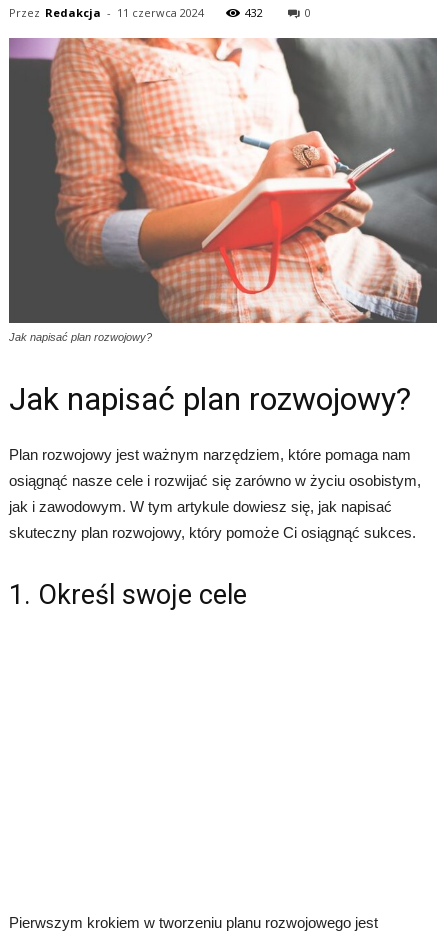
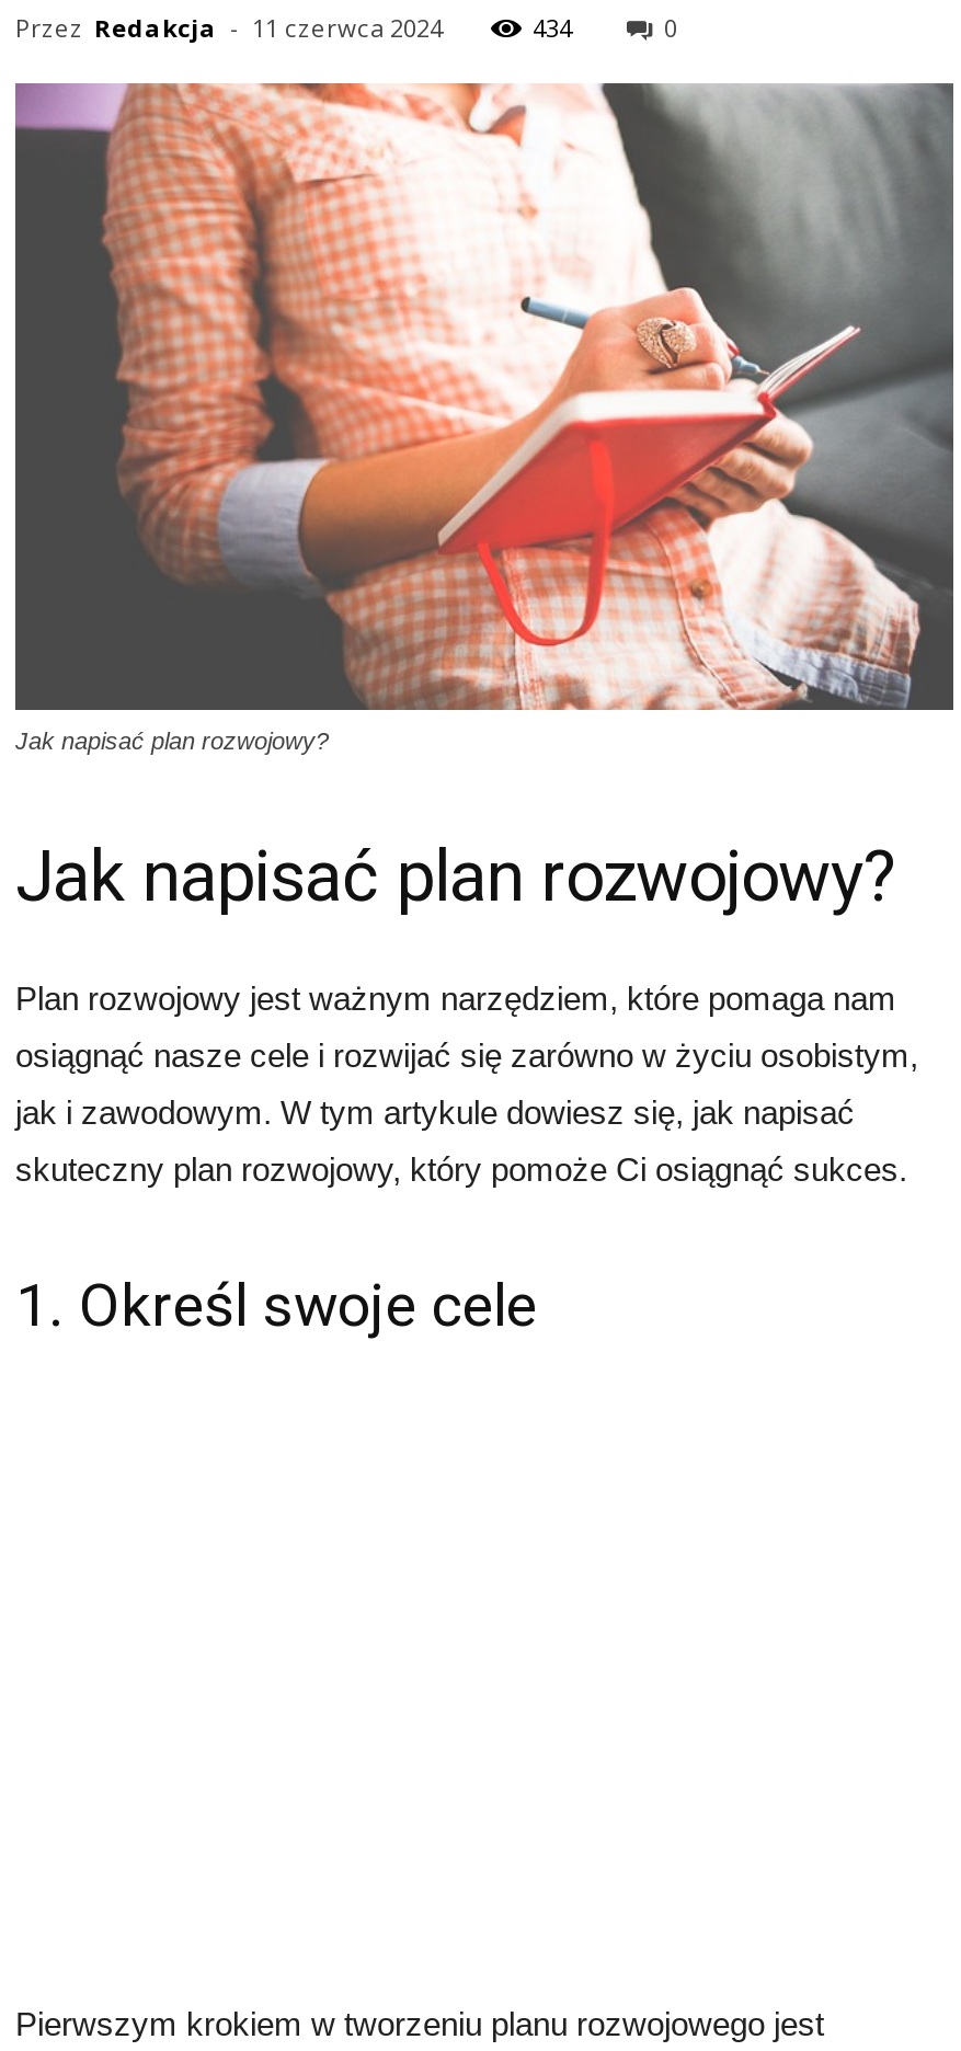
- 432
+ 434
